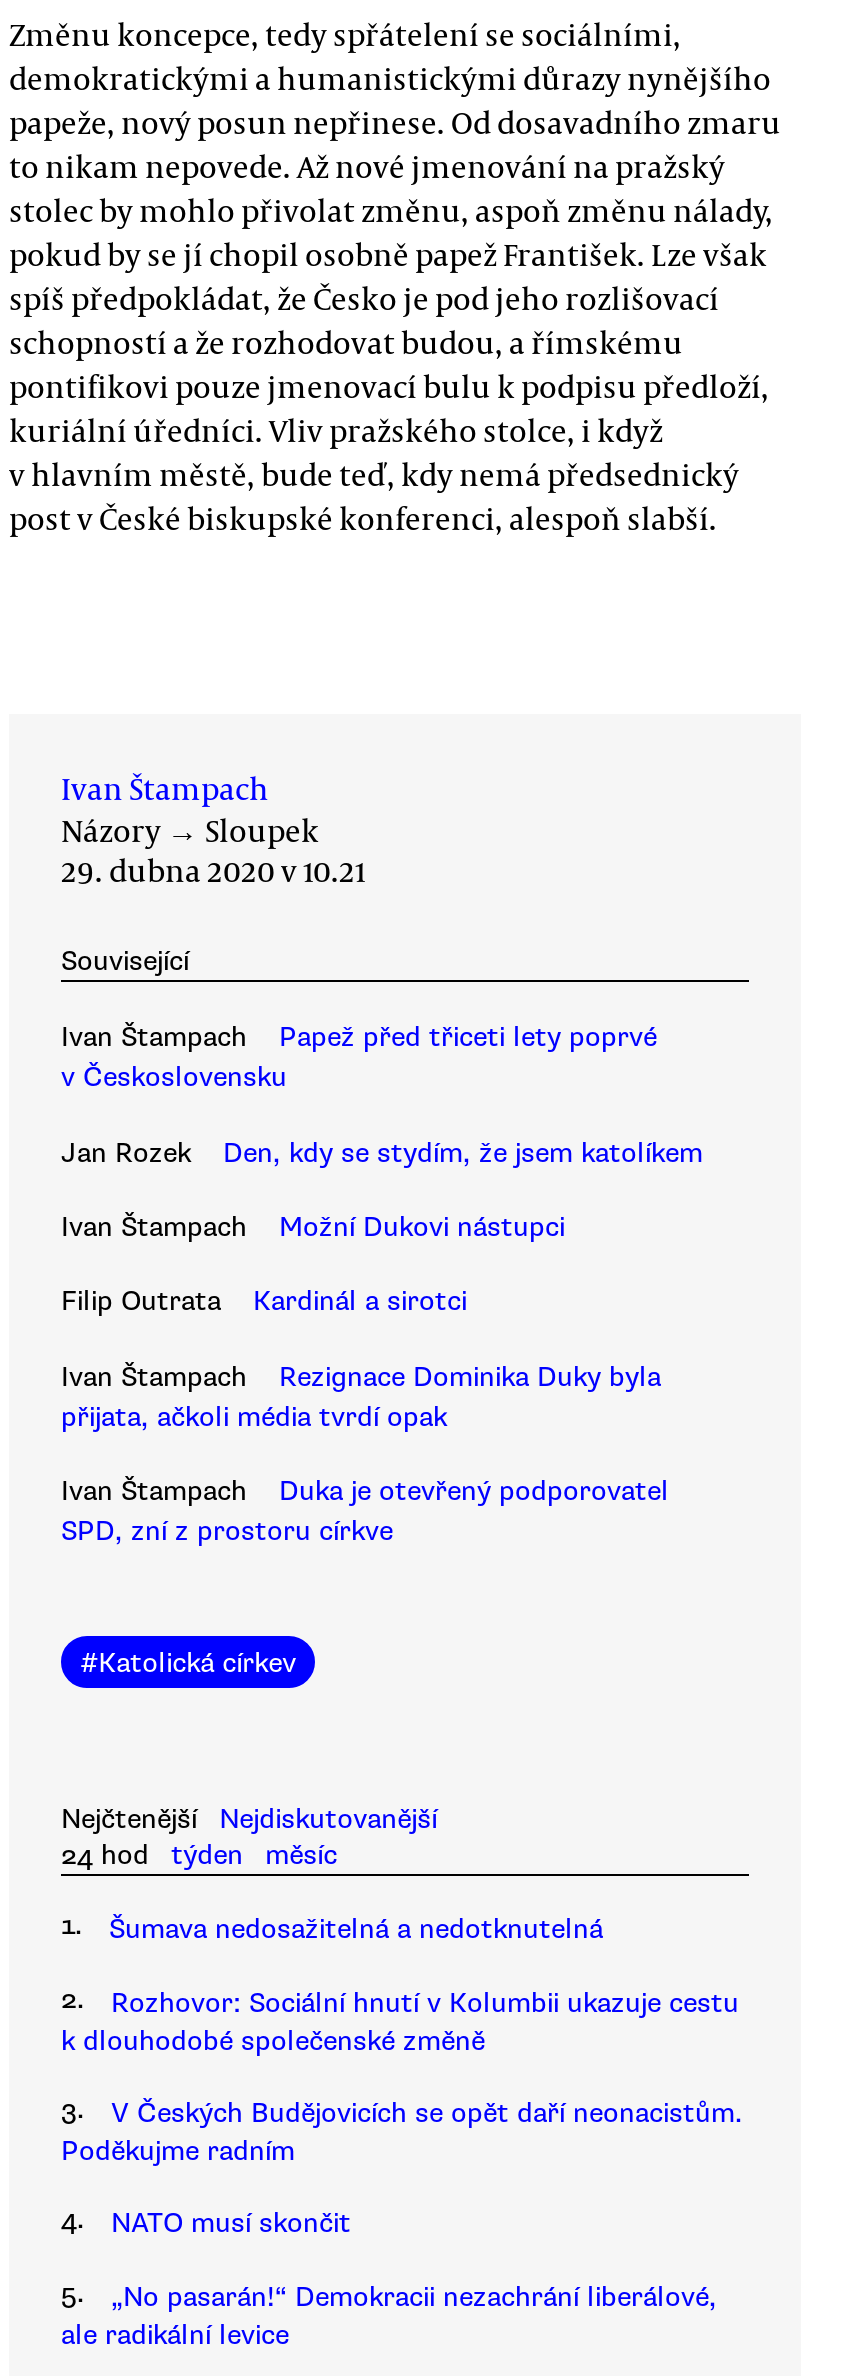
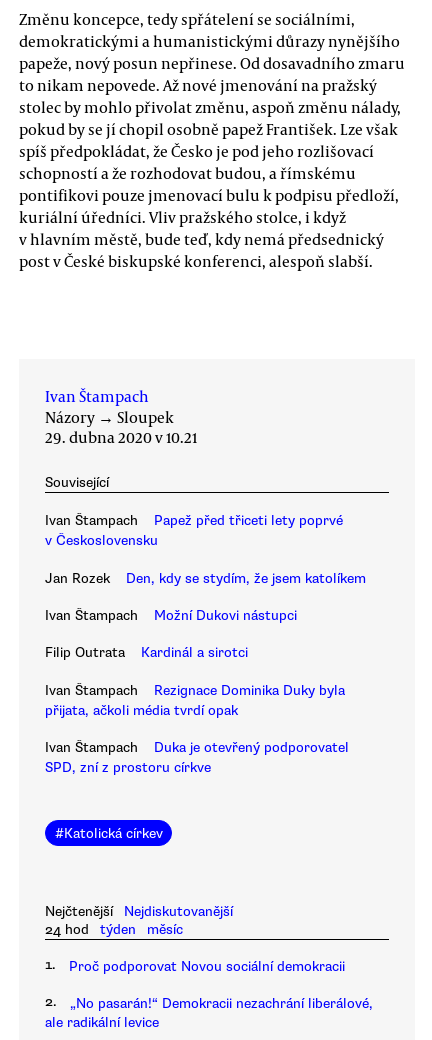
- Šumava nedosažitelná a nedotknutelná
+ Proč podporovat Novou sociální demokracii

- Rozhovor: Sociální hnutí v Kolumbii ukazuje cestu
- k dlouhodobé společenské změně
- 3.
- V Českých Budějovicích se opět daří neonacistům.
- Poděkujme radním
- 4.
- NATO musí skončit
- 5.
